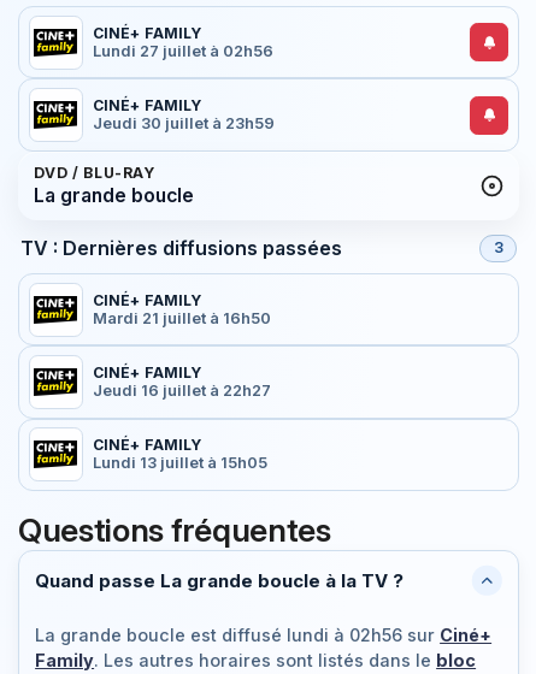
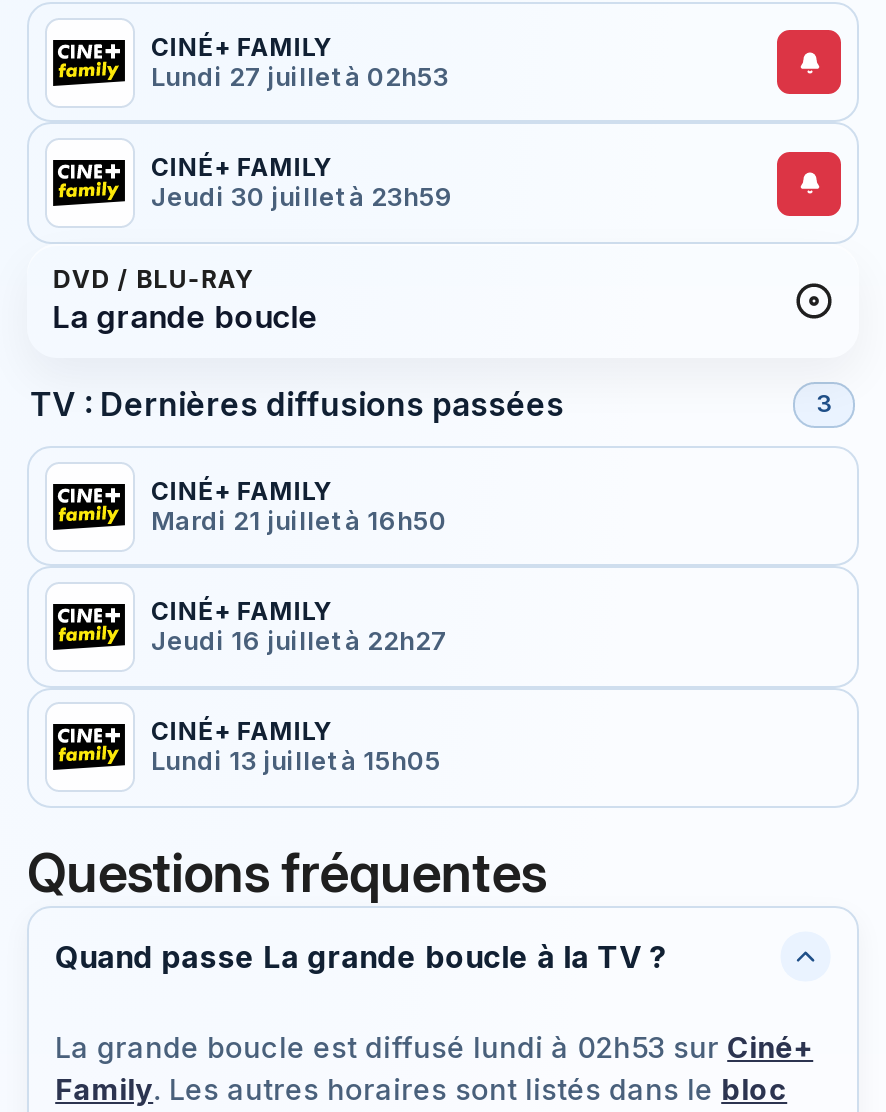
- Lundi 27 juillet à 02h56
+ Lundi 27 juillet à 02h53

- La grande boucle est diffusé lundi à 02h56 sur Ciné+
+ La grande boucle est diffusé lundi à 02h53 sur Ciné+
